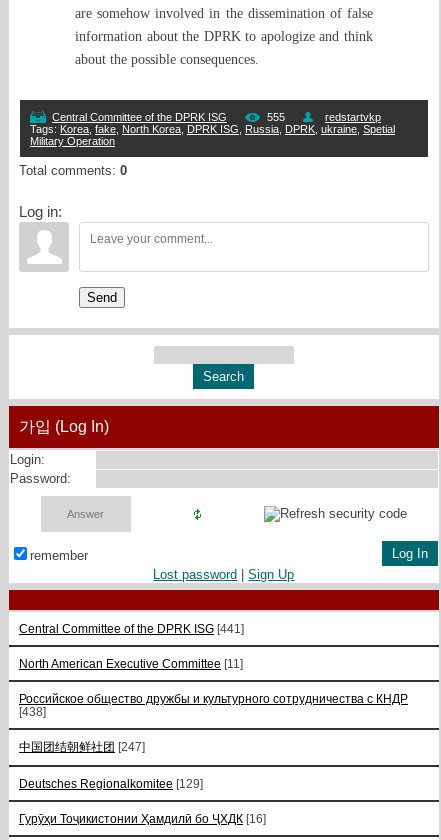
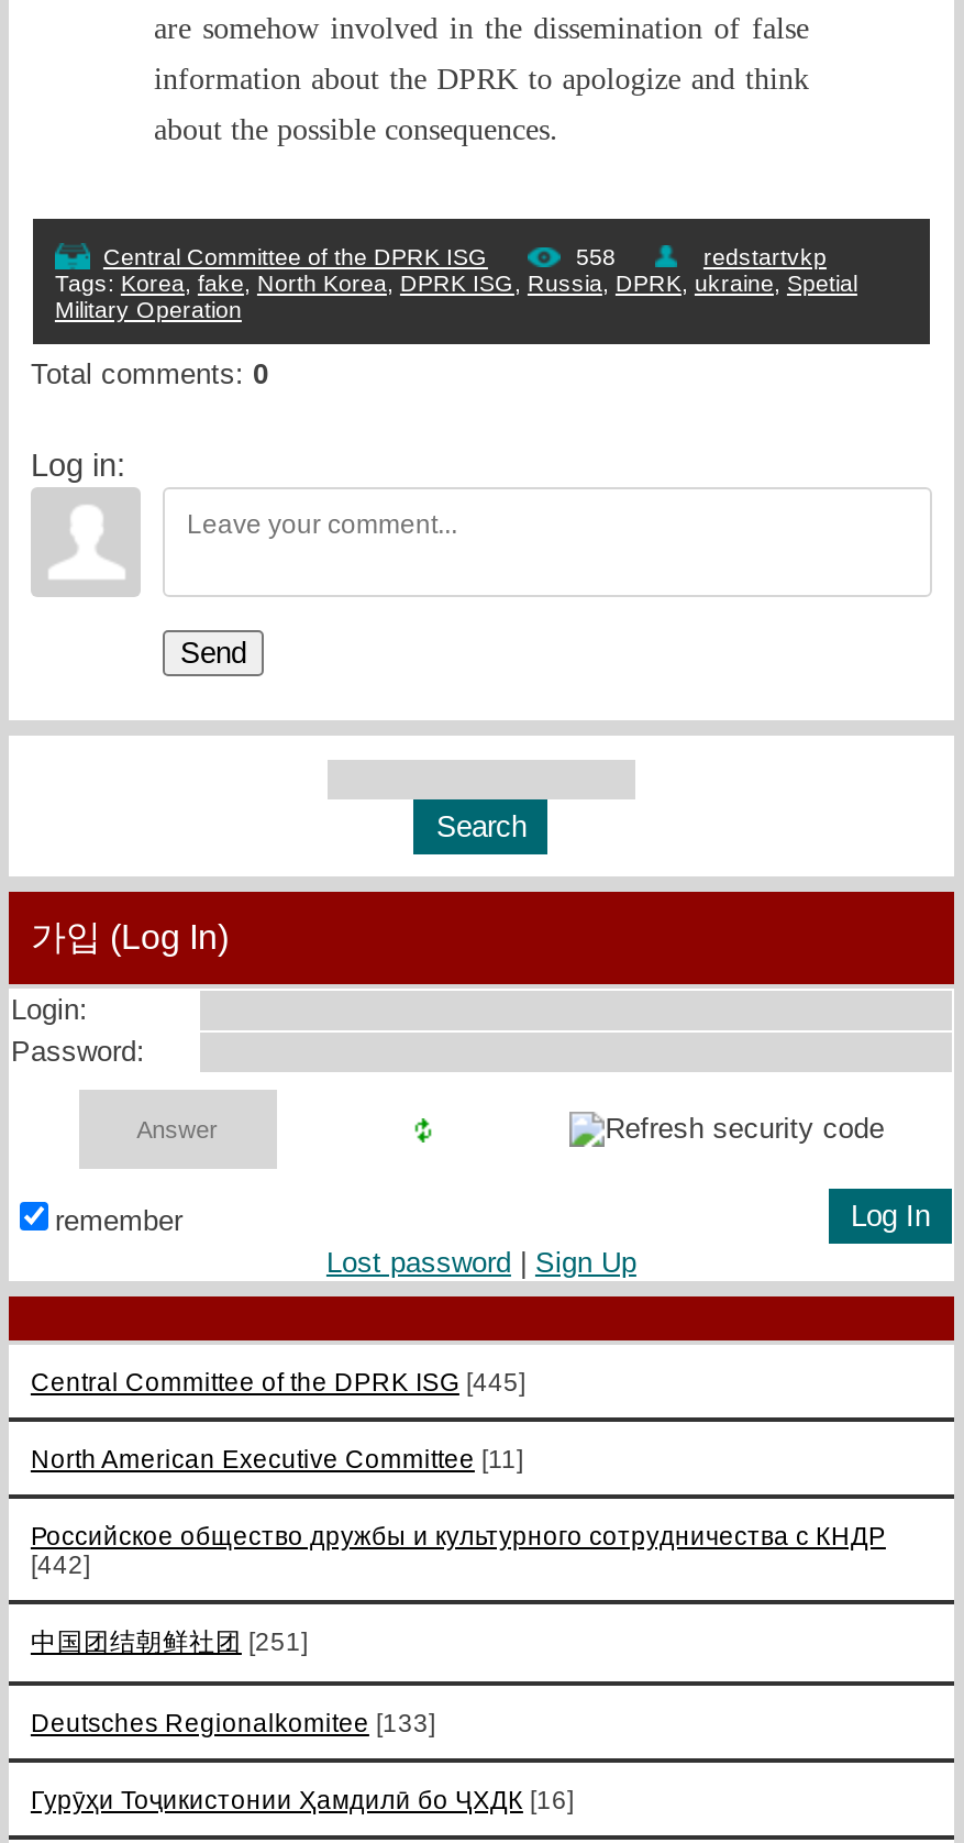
- 555
+ 558

- Central Committee of the DPRK ISG [441]
+ Central Committee of the DPRK ISG [445]

- [438]
+ [442]

- 中国团结朝鲜社团 [247]
+ 中国团结朝鲜社团 [251]

- Deutsches Regionalkomitee [129]
+ Deutsches Regionalkomitee [133]
